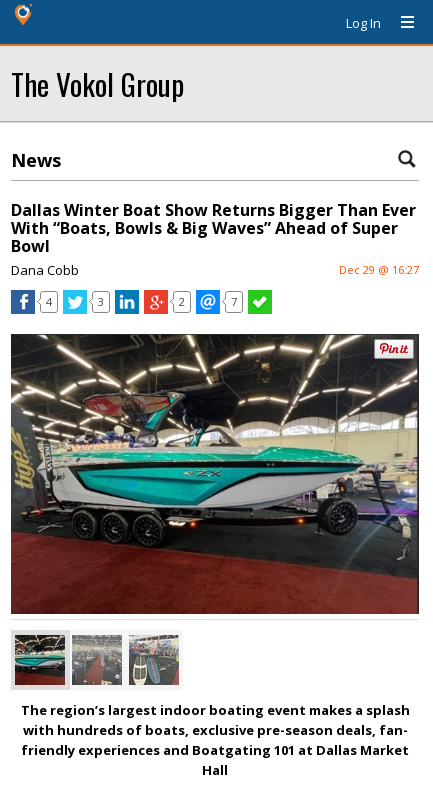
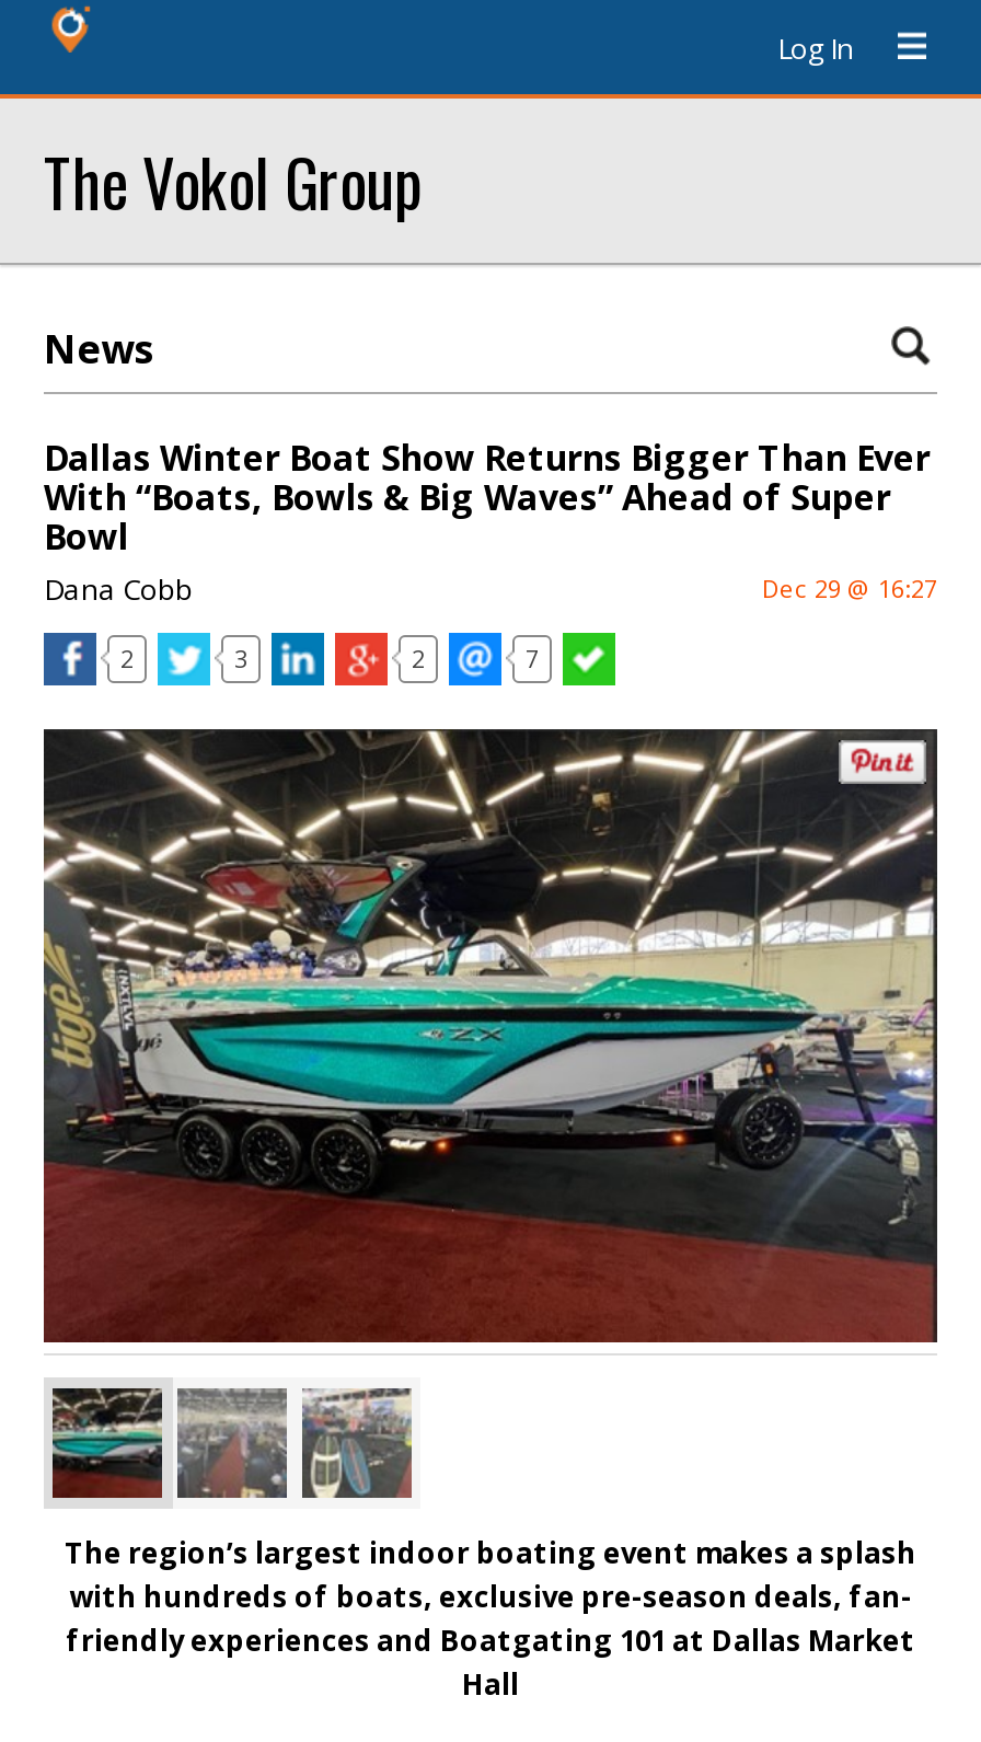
- 4
+ 2
